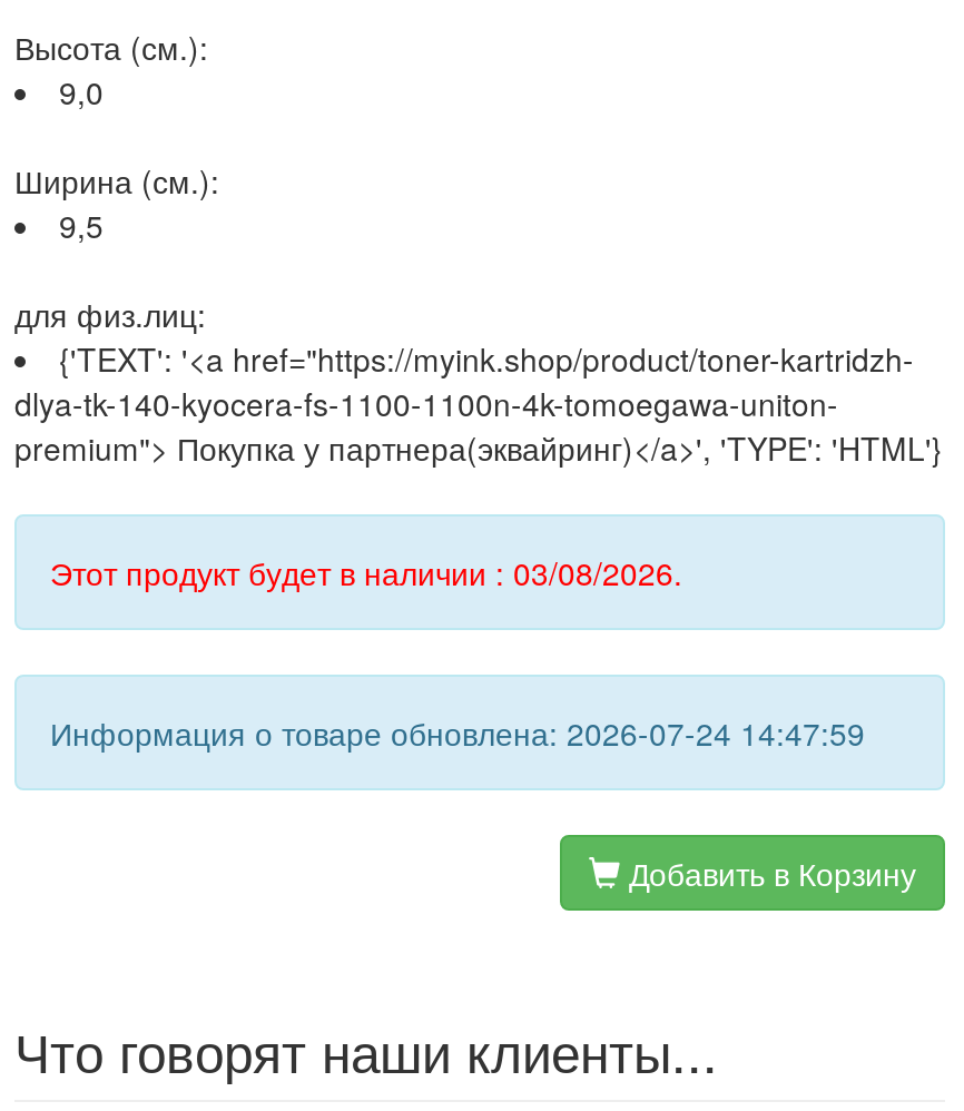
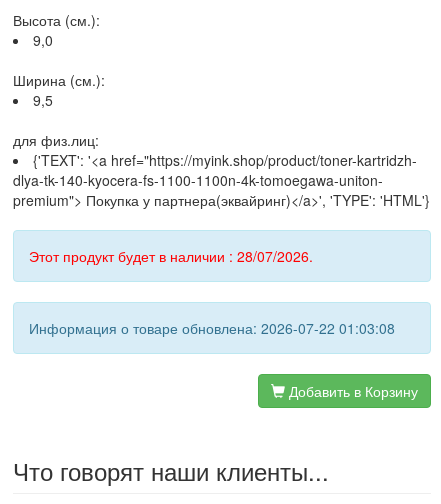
- Этот продукт будет в наличии : 03/08/2026.
+ Этот продукт будет в наличии : 28/07/2026.

- Информация о товаре обновлена: 2026-07-24 14:47:59
+ Информация о товаре обновлена: 2026-07-22 01:03:08
